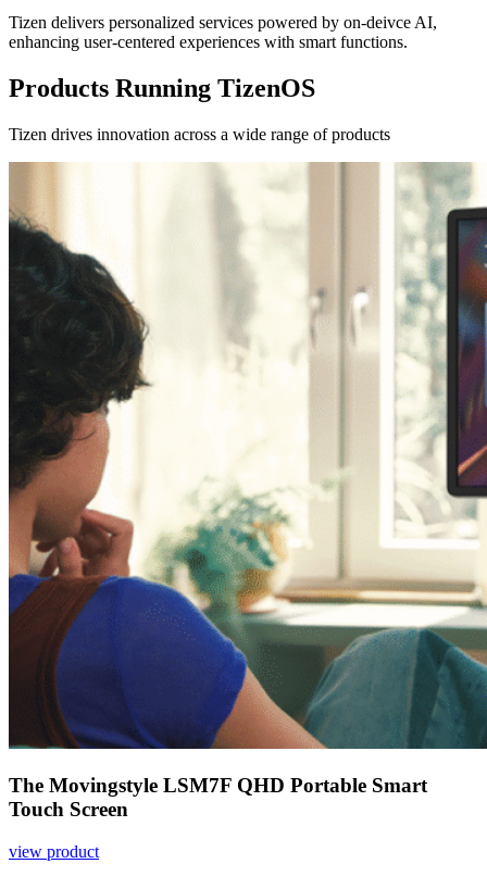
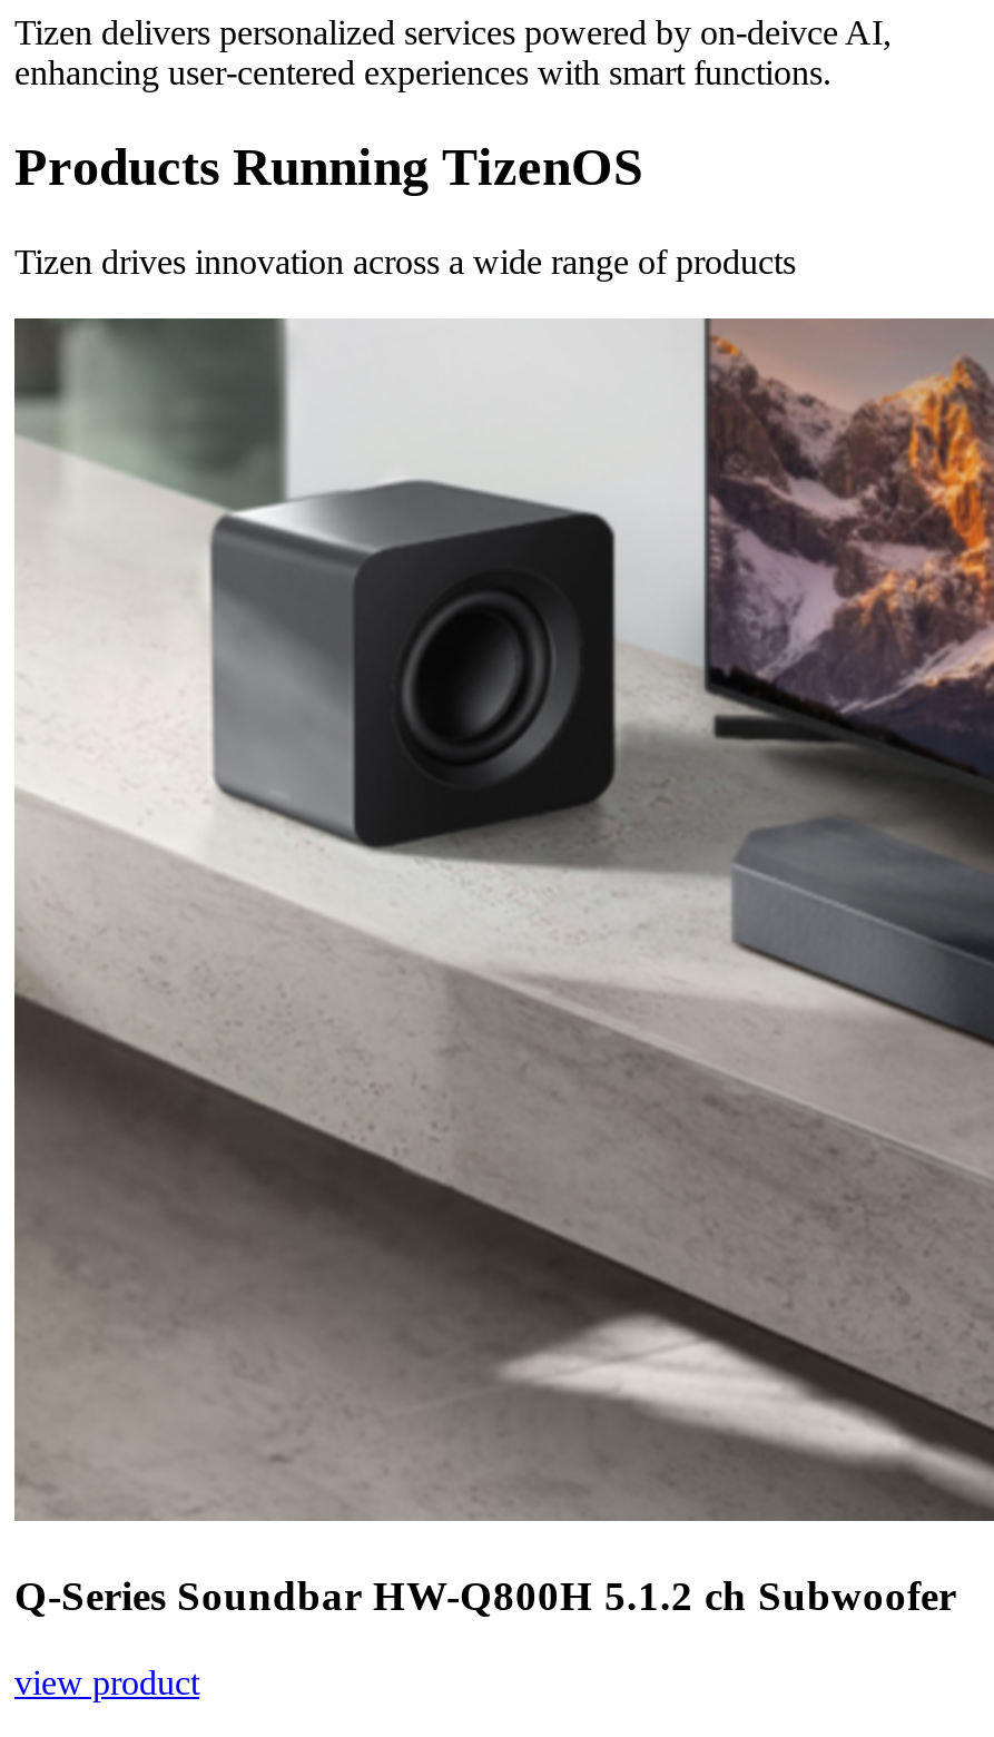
- [image]
- The Movingstyle LSM7F QHD Portable Smart
- Touch Screen
+ [image]
+ Q-Series Soundbar HW-Q800H 5.1.2 ch Subwoofer
